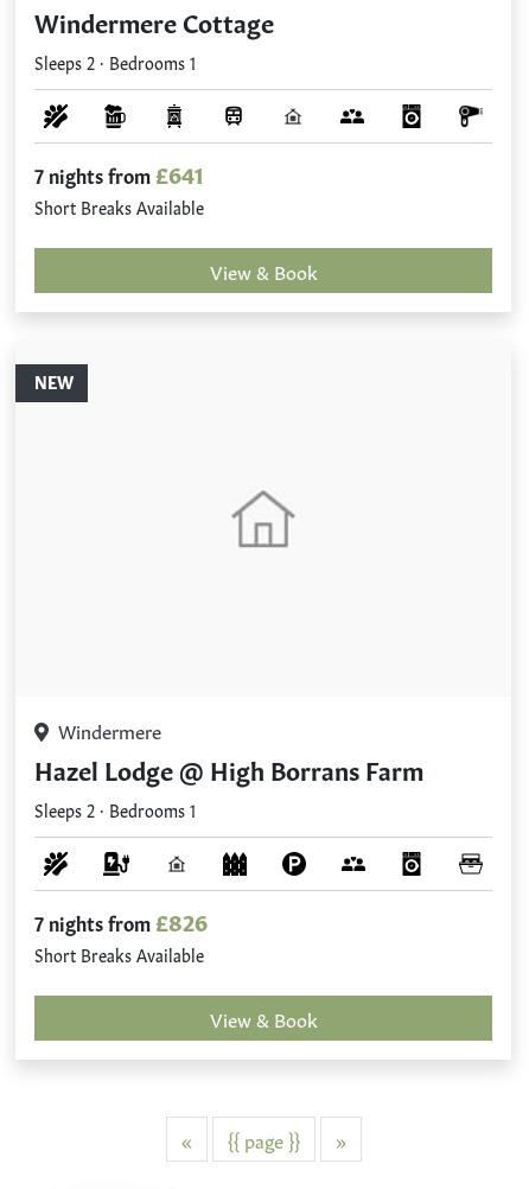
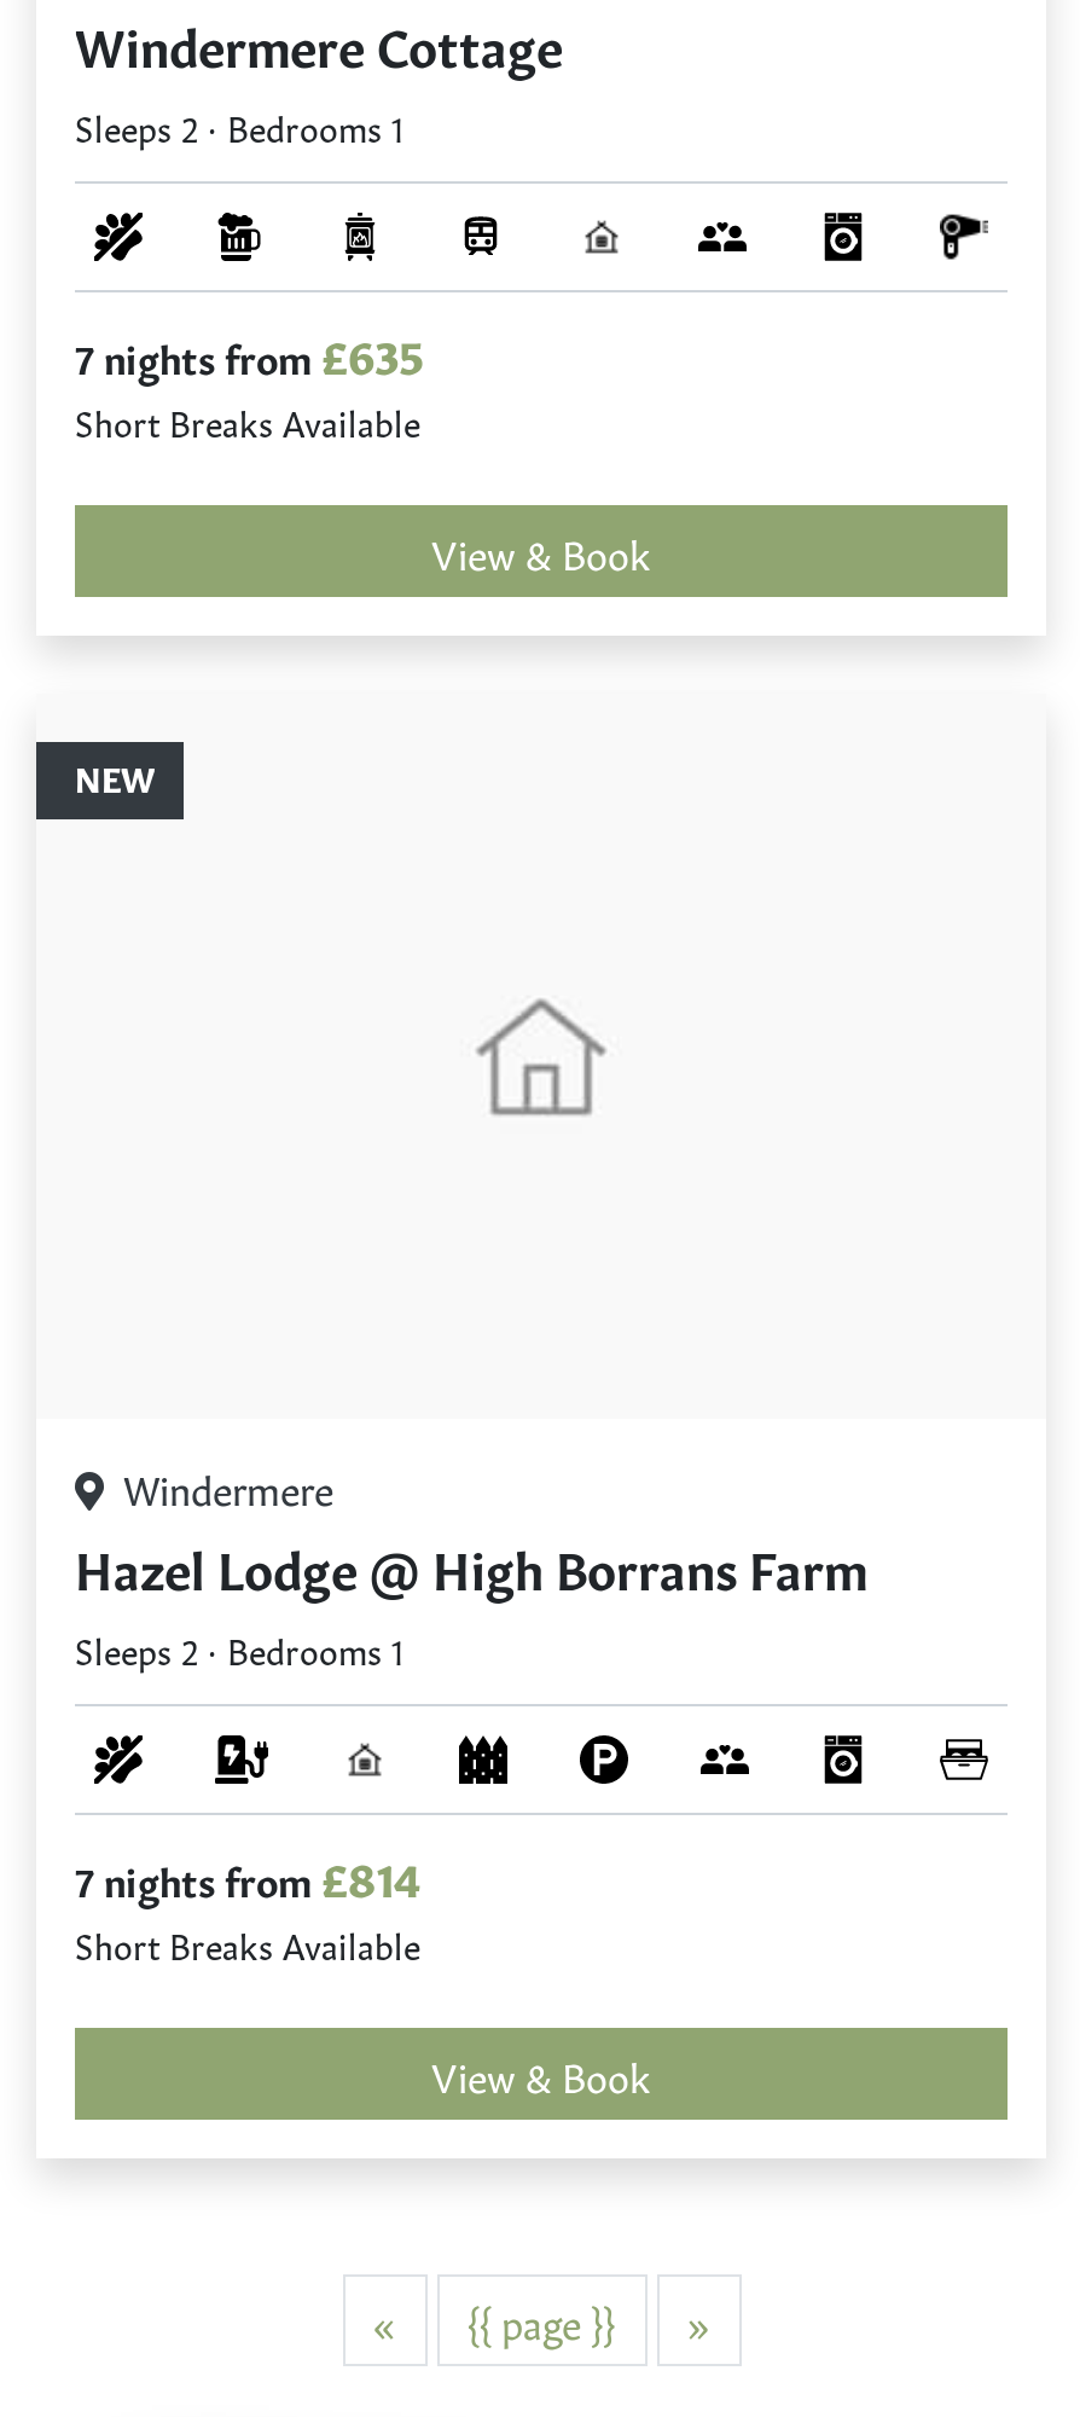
- 7 nights from £641
+ 7 nights from £635

- 7 nights from £826
+ 7 nights from £814
